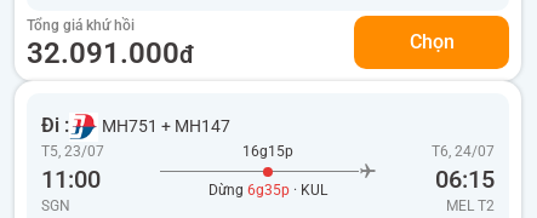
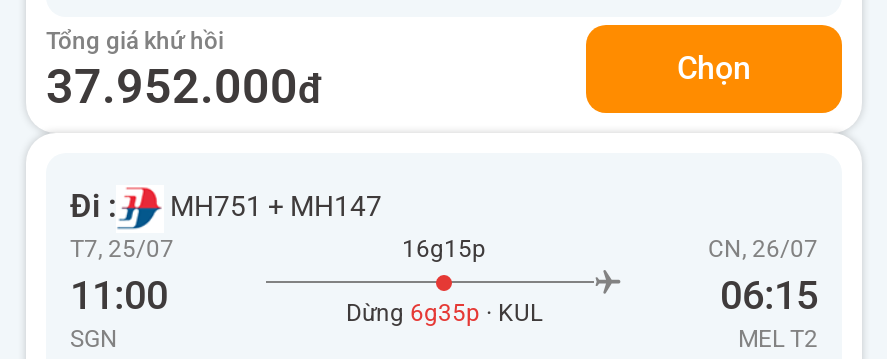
- 32.091.000đ
+ 37.952.000đ

- T5, 23/07
+ T7, 25/07

- T6, 24/07
+ CN, 26/07
